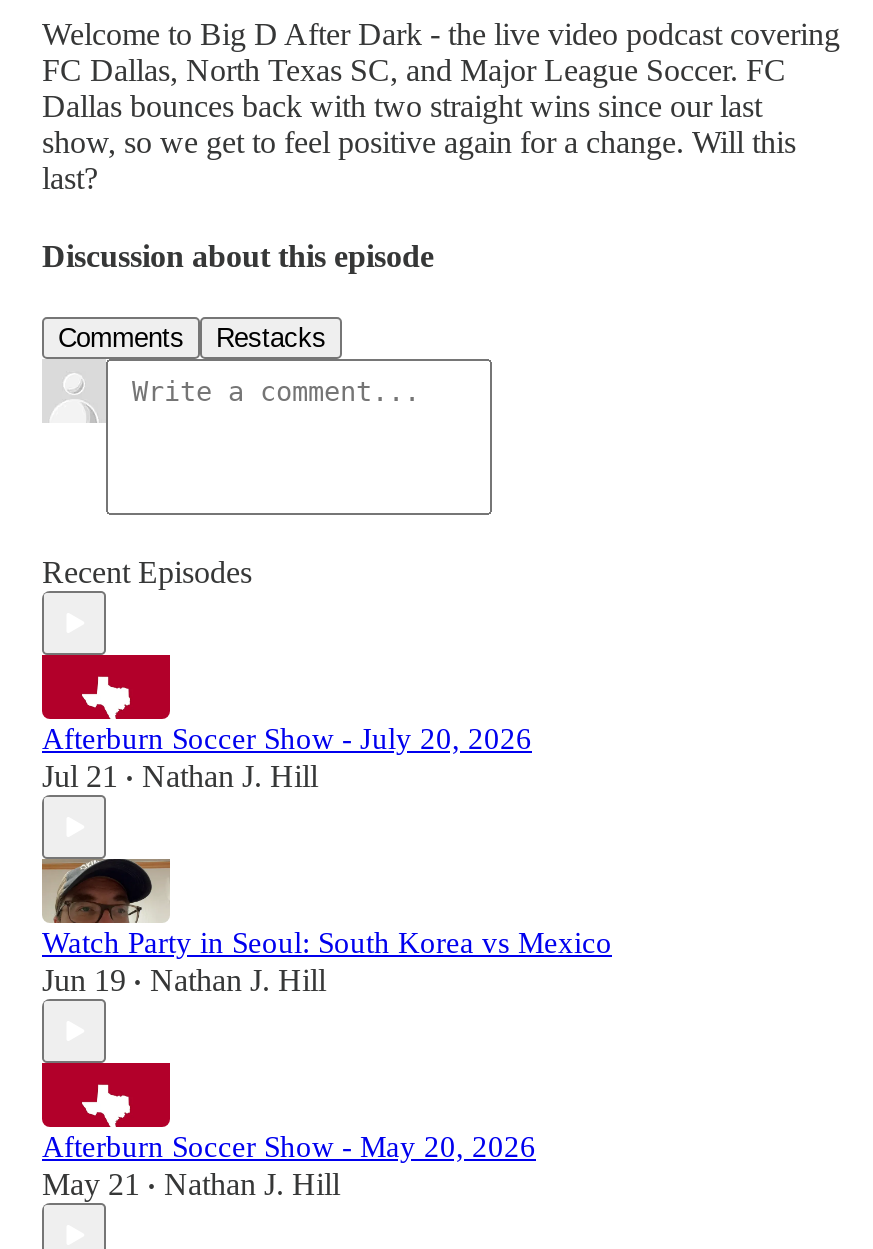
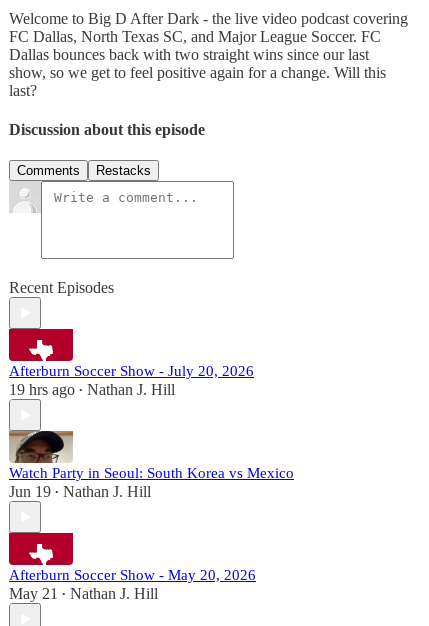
- Jul 21 • Nathan J. Hill
+ 19 hrs ago • Nathan J. Hill
